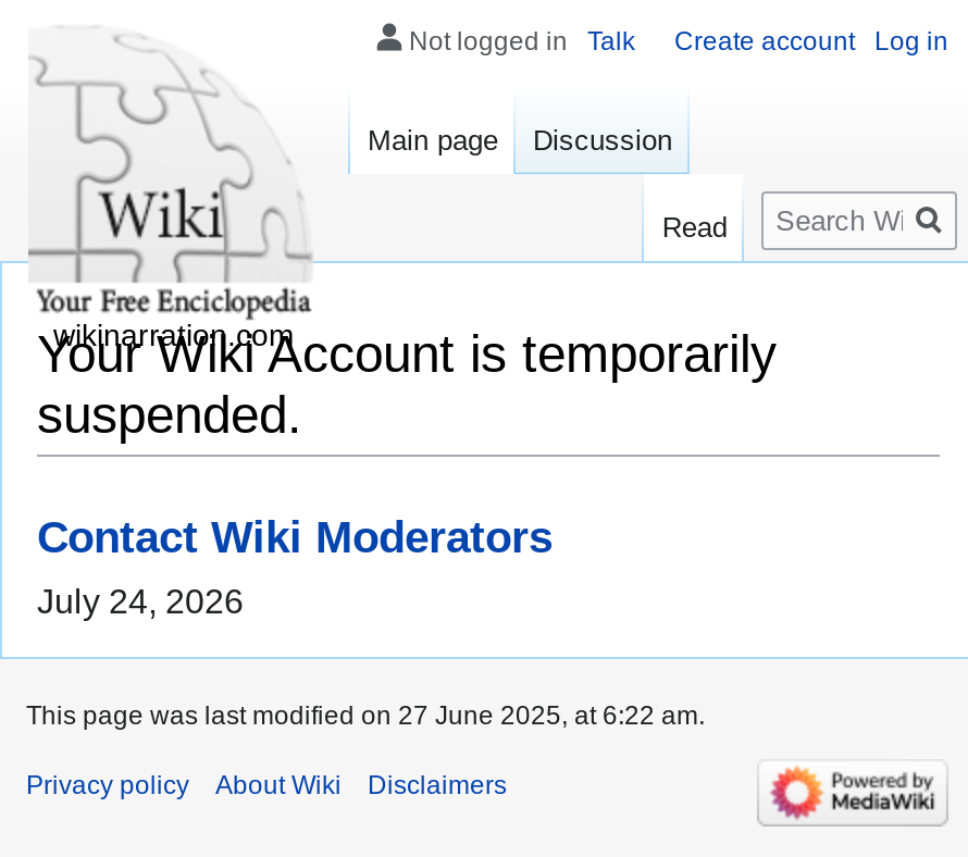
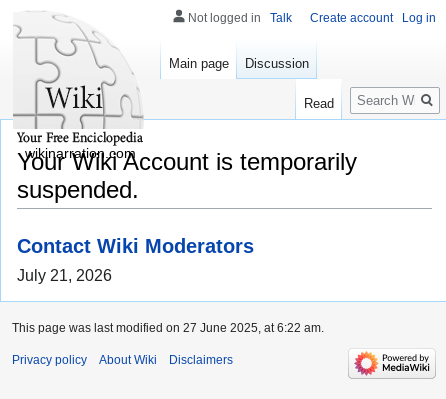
- July 24, 2026
+ July 21, 2026
